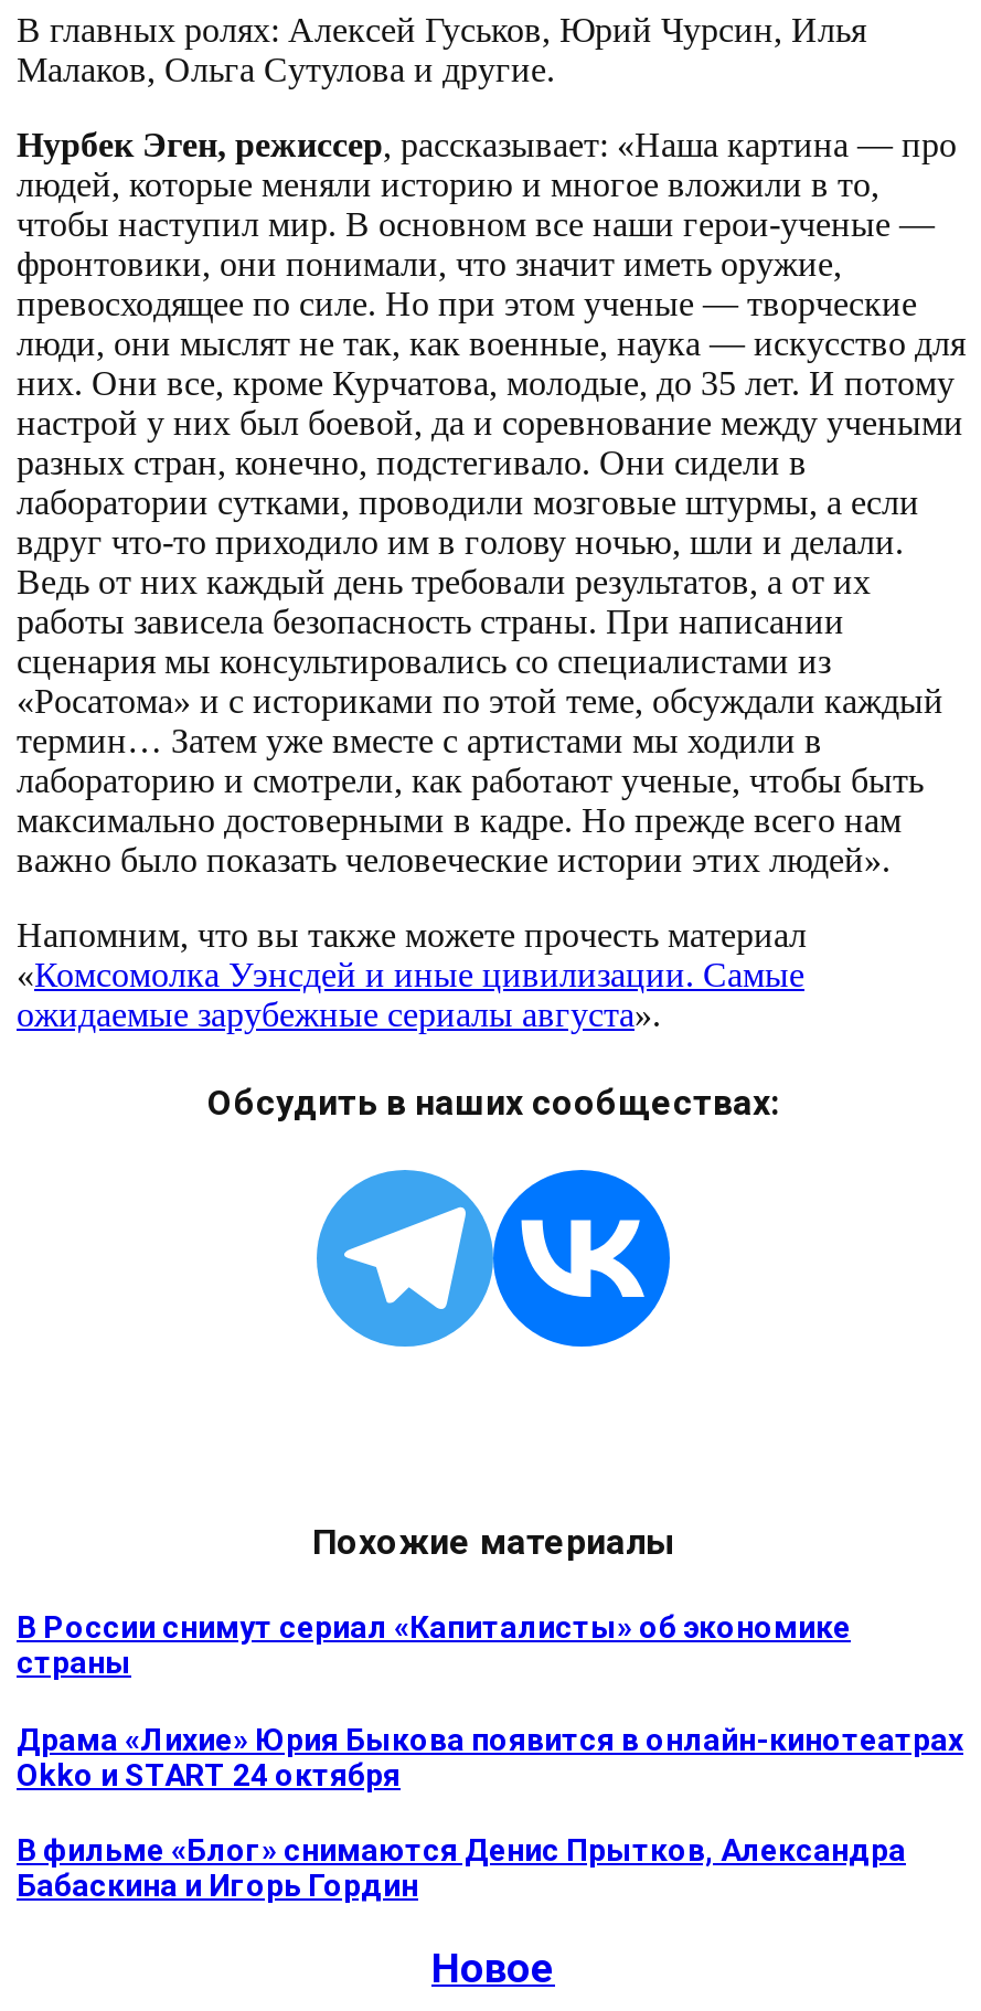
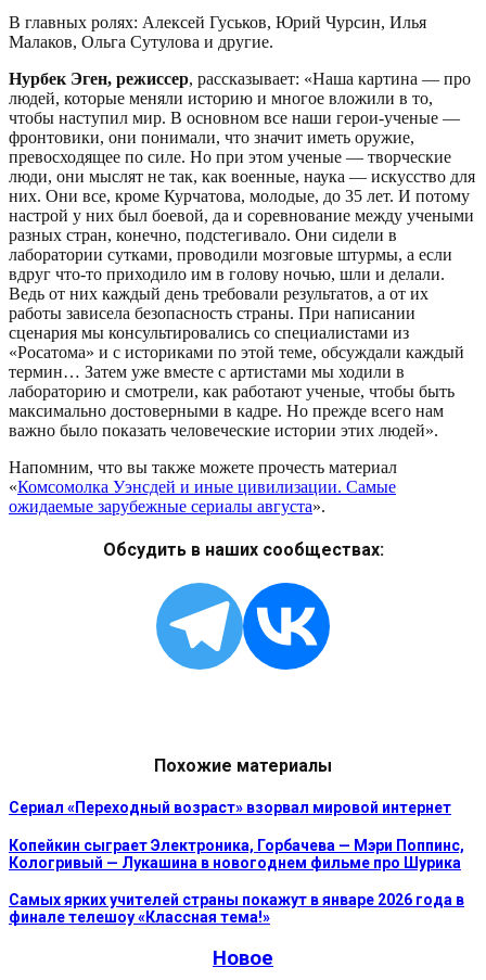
- В России снимут сериал «Капиталисты» об экономике
- страны
+ Сериал «Переходный возраст» взорвал мировой интернет

- Драма «Лихие» Юрия Быкова появится в онлайн-кинотеатрах
- Okko и START 24 октября
+ Копейкин сыграет Электроника, Горбачева — Мэри Поппинс,
+ Кологривый — Лукашина в новогоднем фильме про Шурика

- В фильме «Блог» снимаются Денис Прытков, Александра
- Бабаскина и Игорь Гордин
+ Самых ярких учителей страны покажут в январе 2026 года в
+ финале телешоу «Классная тема!»
